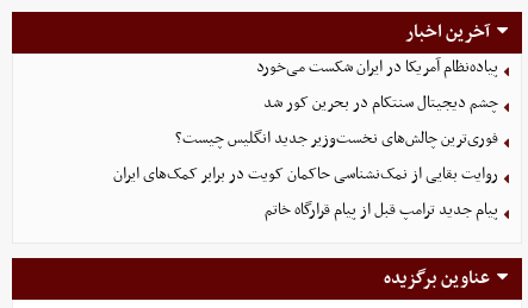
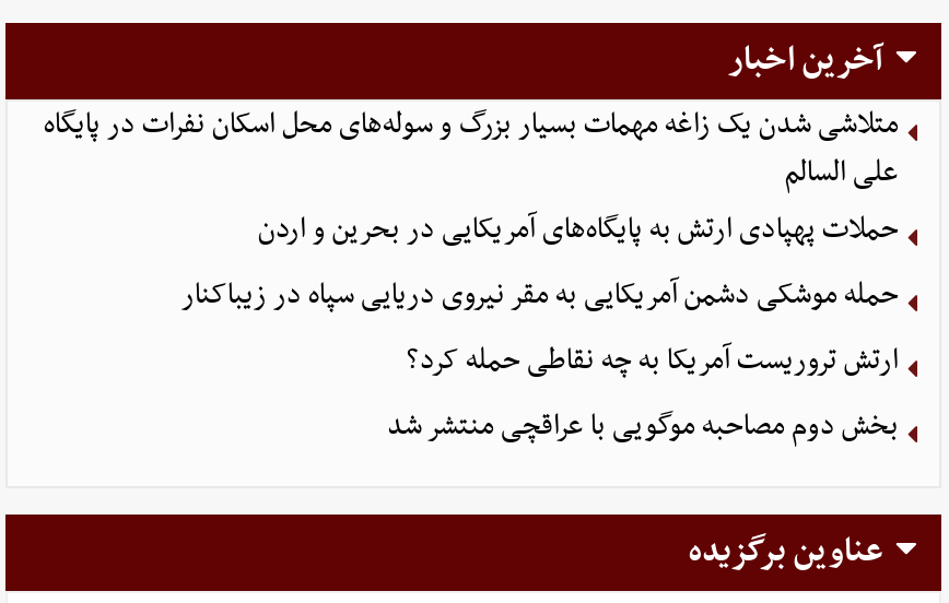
- پیاده‌نظام آمریکا در ایران شکست می‌خورد
- چشم دیجیتال سنتکام در بحرین کور شد
- فوری‌ترین چالش‌های نخست‌وزیر جدید انگلیس چیست؟
- روایت بقایی از نمک‌نشناسی حاکمان کویت در برابر کمک‌های ایران
- پیام جدید ترامپ قبل از پیام قرارگاه خاتم
+ متلاشی شدن یک زاغه مهمات بسیار بزرگ و سوله‌های محل اسکان نفرات در پایگاه
+ علی السالم
+ حملات پهپادی ارتش به پایگاه‌های آمریکایی در بحرین و اردن
+ حمله موشکی دشمن آمریکایی به مقر نیروی دریایی سپاه در زیباکنار
+ ارتش تروریست آمریکا به چه نقاطی حمله کرد؟
+ بخش دوم مصاحبه موگویی با عراقچی منتشر شد
